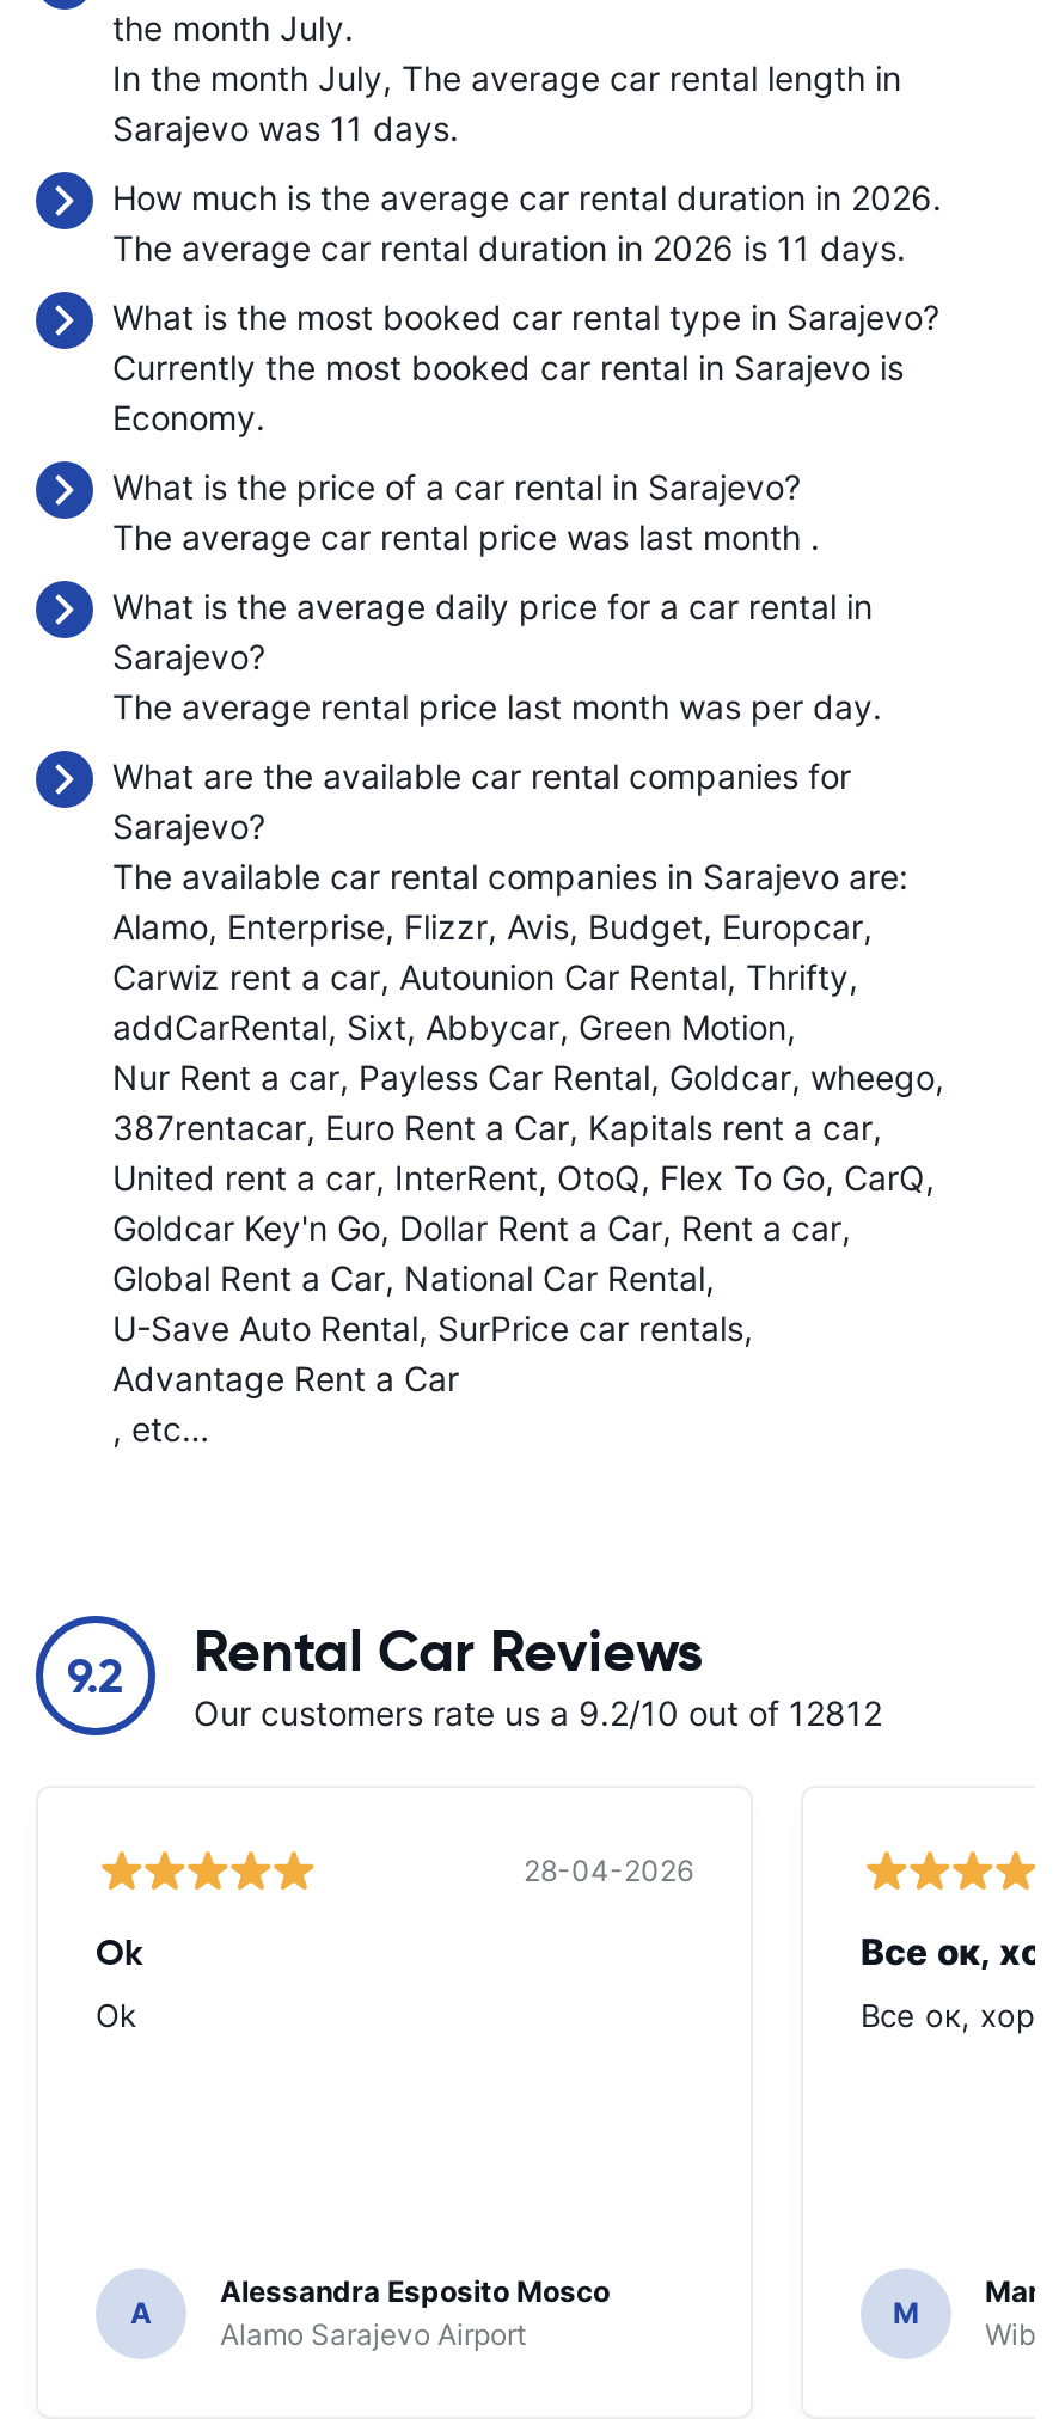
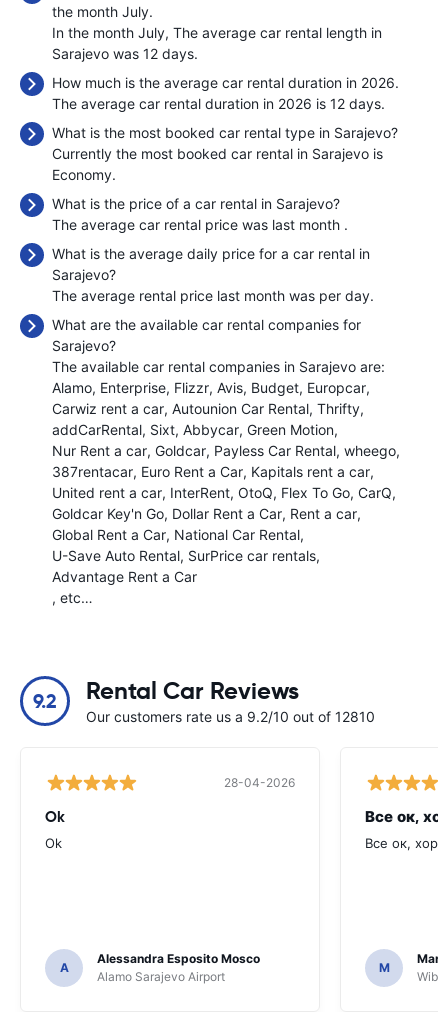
- Sarajevo was 11 days.
+ Sarajevo was 12 days.

- The average car rental duration in 2026 is 11 days.
+ The average car rental duration in 2026 is 12 days.

- Nur Rent a car Payless Car Rental Goldcar wheego
+ Nur Rent a car Goldcar Payless Car Rental wheego

- Our customers rate us a 9.2/10 out of 12812
+ Our customers rate us a 9.2/10 out of 12810
